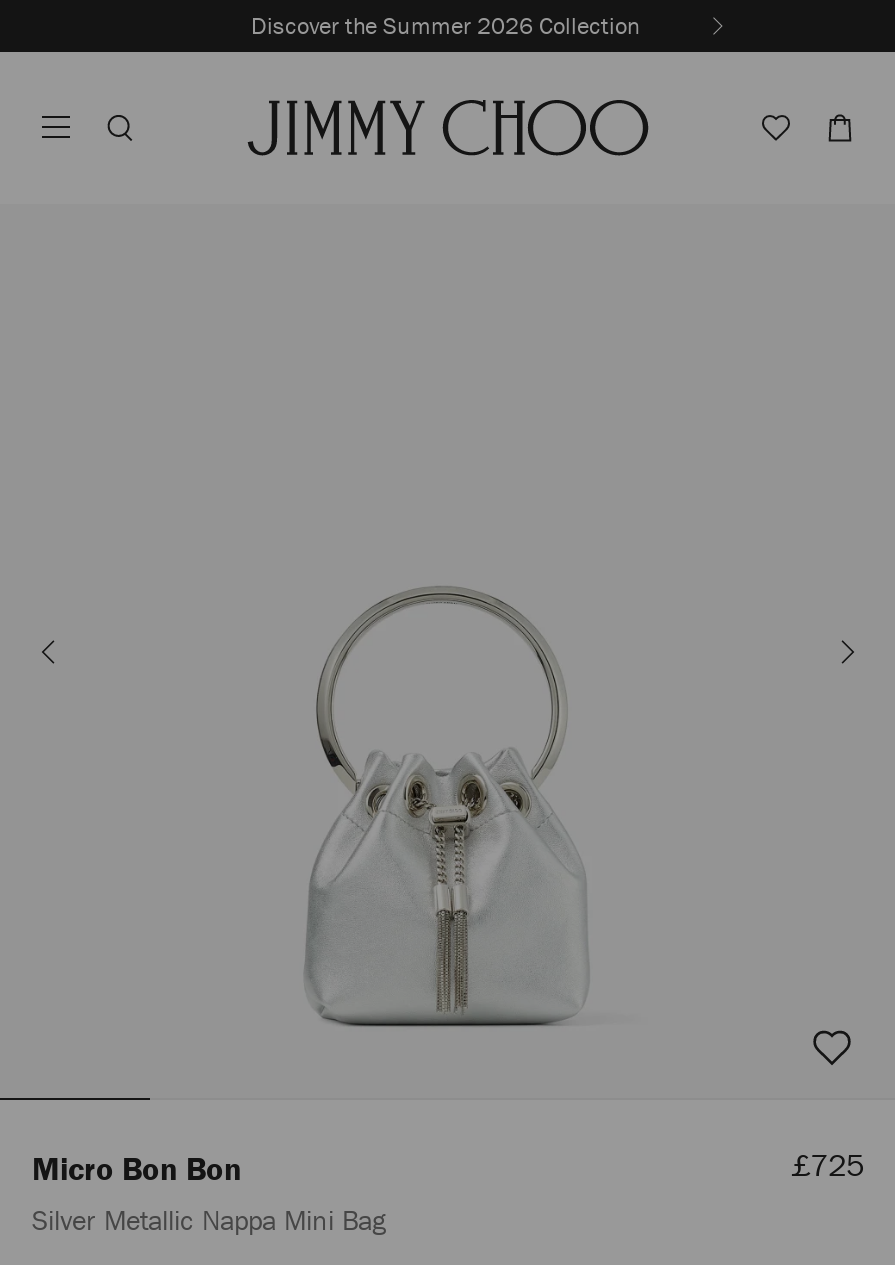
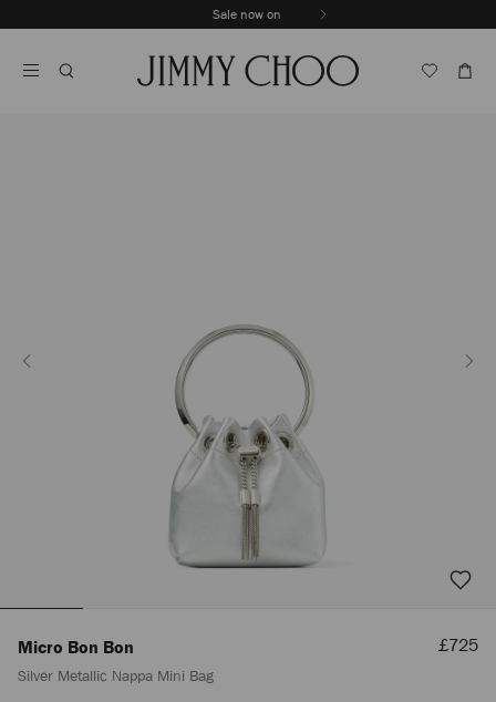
- Discover the Summer 2026 Collection
+ Sale now on
